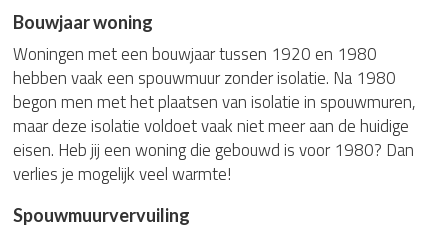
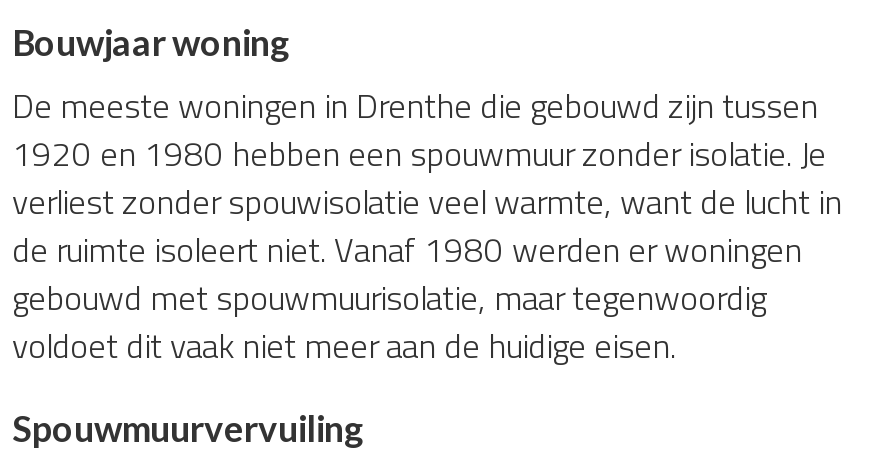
- Woningen met een bouwjaar tussen 1920 en 1980
- hebben vaak een spouwmuur zonder isolatie. Na 1980
- begon men met het plaatsen van isolatie in spouwmuren,
- maar deze isolatie voldoet vaak niet meer aan de huidige
- eisen. Heb jij een woning die gebouwd is voor 1980? Dan
- verlies je mogelijk veel warmte!
+ De meeste woningen in Drenthe die gebouwd zijn tussen
+ 1920 en 1980 hebben een spouwmuur zonder isolatie. Je
+ verliest zonder spouwisolatie veel warmte, want de lucht in
+ de ruimte isoleert niet. Vanaf 1980 werden er woningen
+ gebouwd met spouwmuurisolatie, maar tegenwoordig
+ voldoet dit vaak niet meer aan de huidige eisen.
